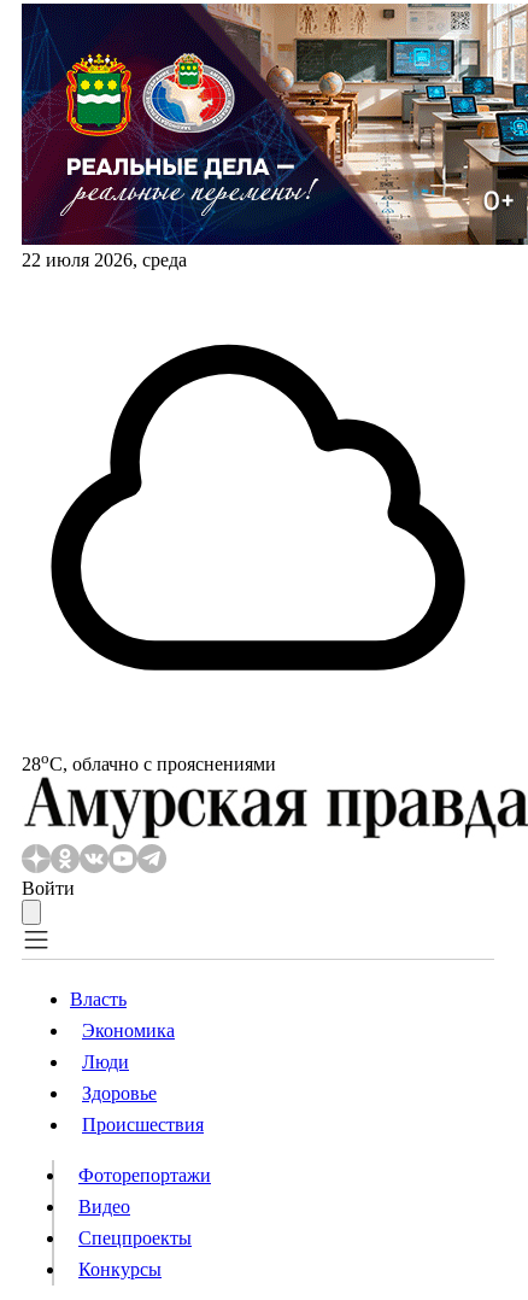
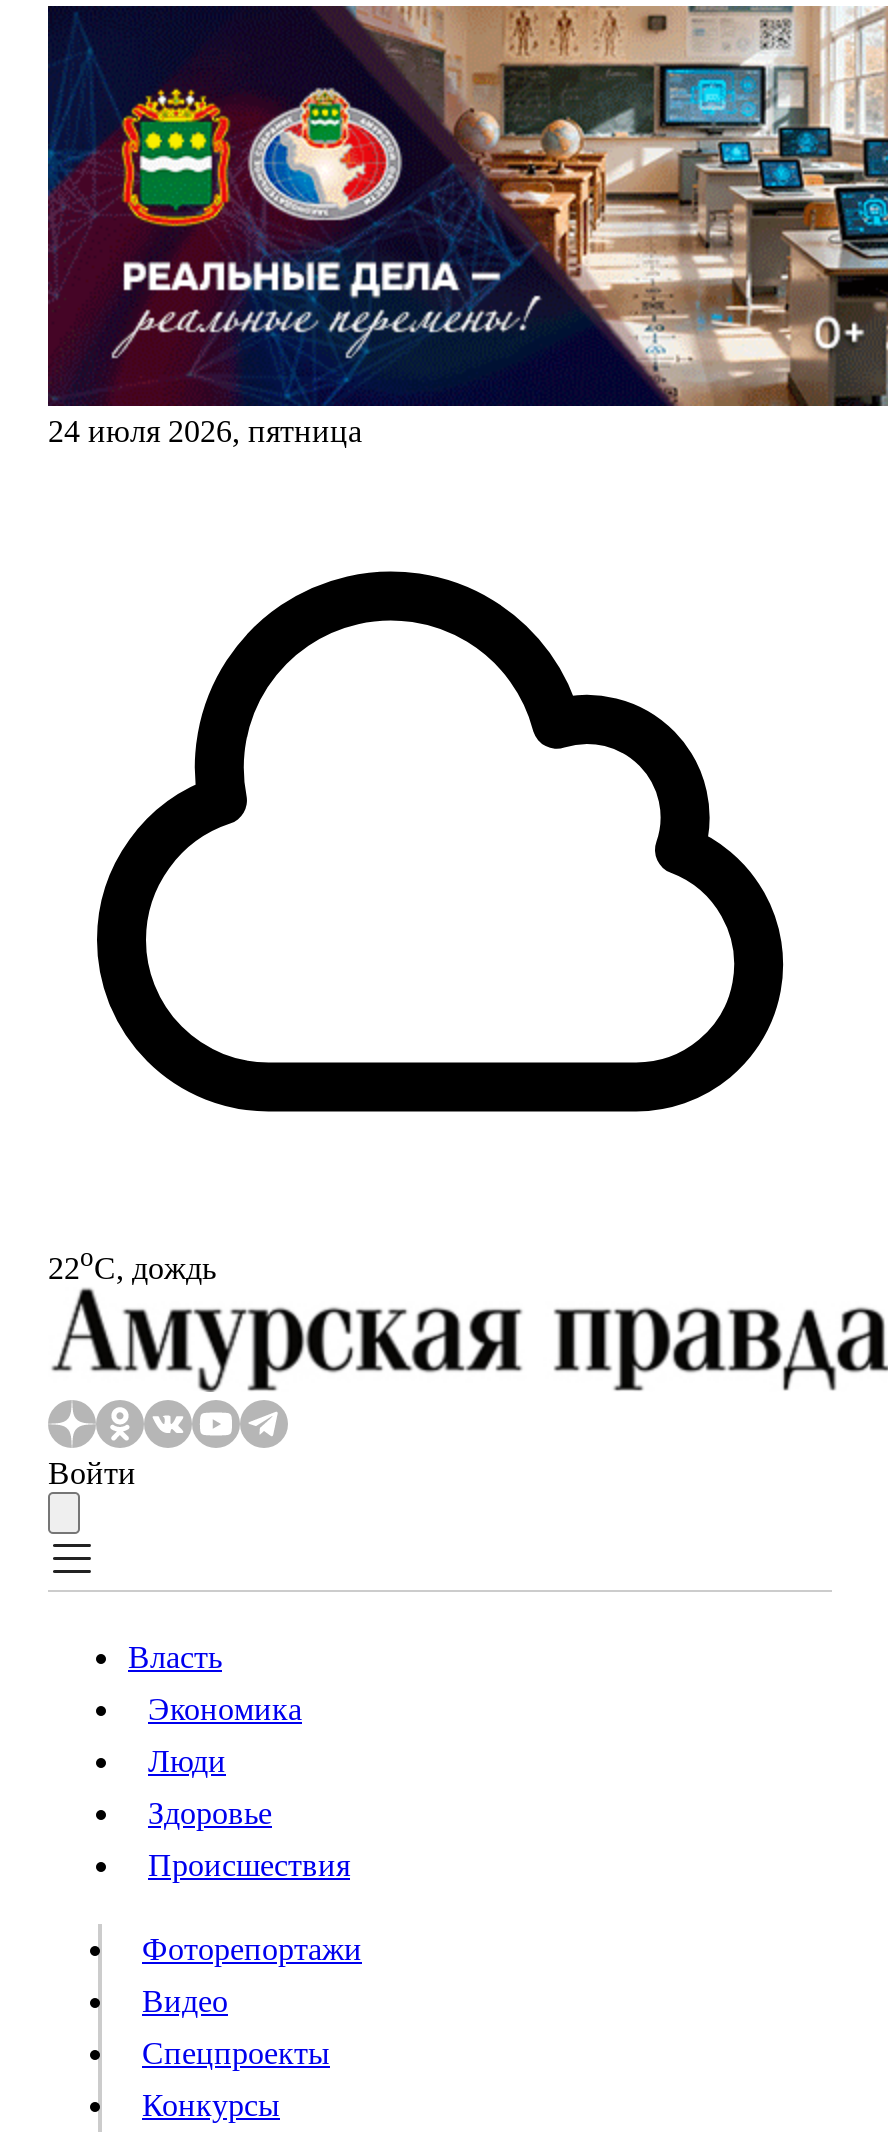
- 22 июля 2026, среда
+ 24 июля 2026, пятница

- 28oС, облачно с прояснениями
+ 22oС, дождь
